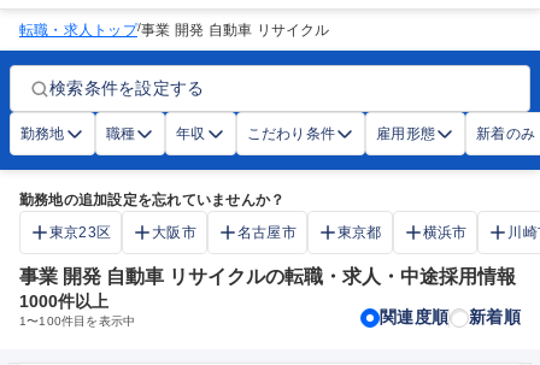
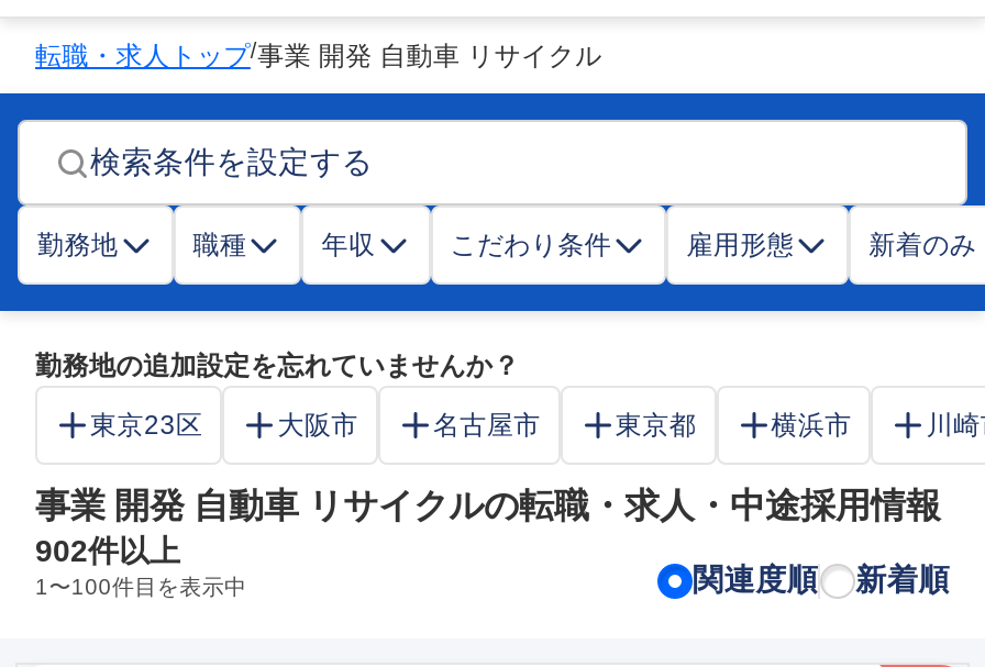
- 1000件以上
+ 902件以上
